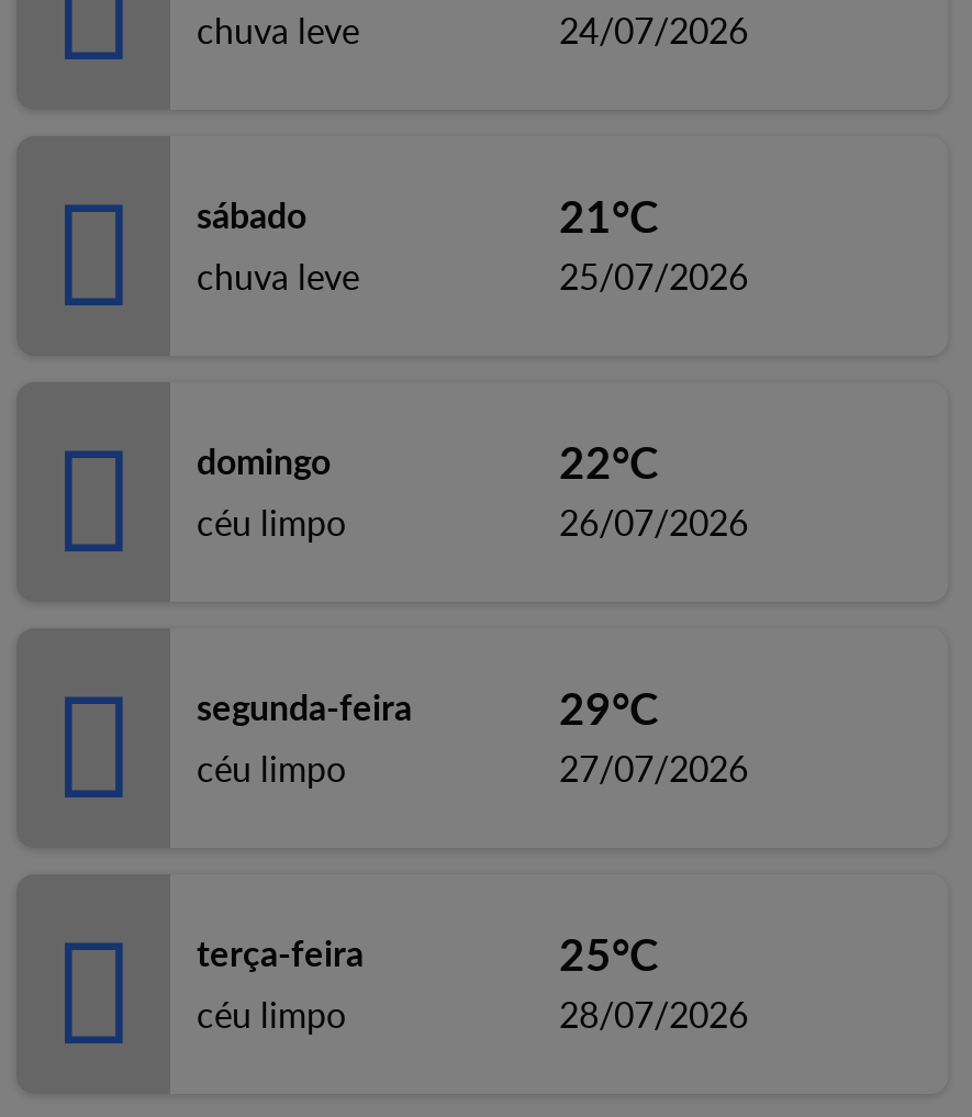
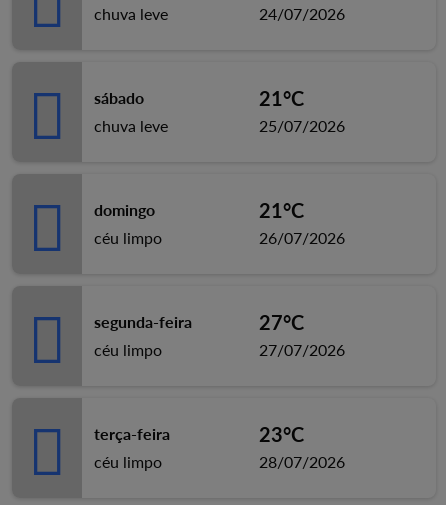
- 22°C
+ 21°C

- 29°C
+ 27°C

- 25°C
+ 23°C
